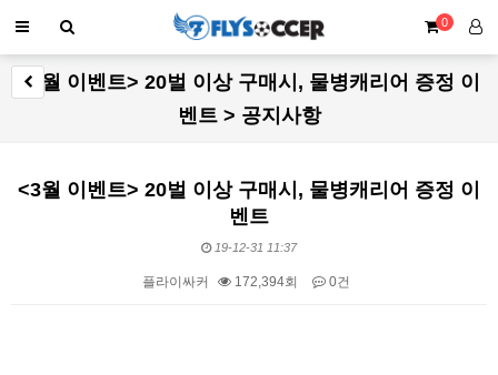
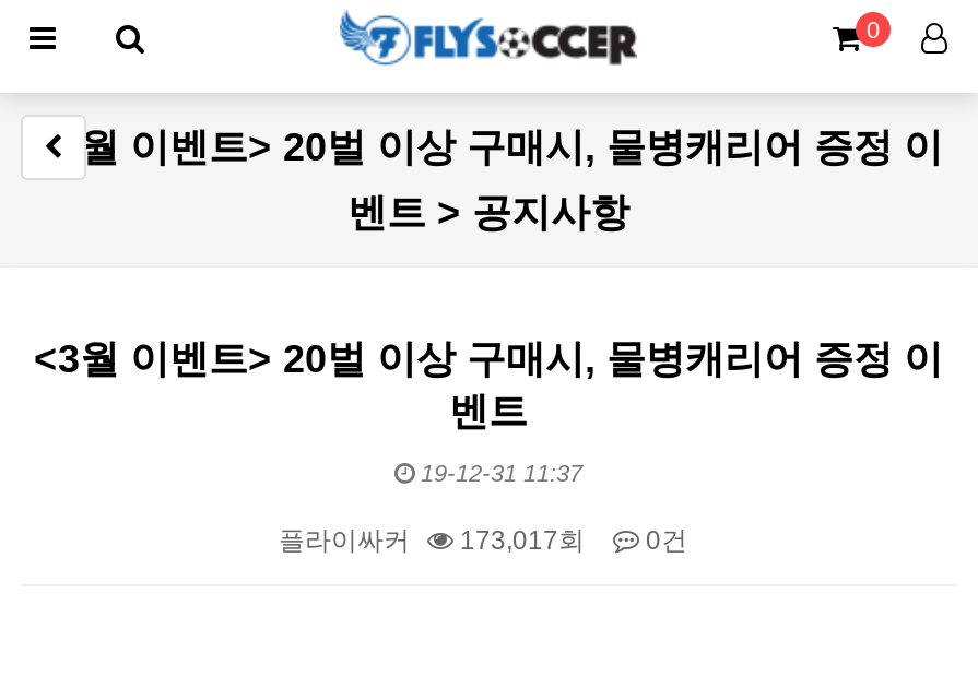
- 플라이싸커 172,394회 0건
+ 플라이싸커 173,017회 0건
